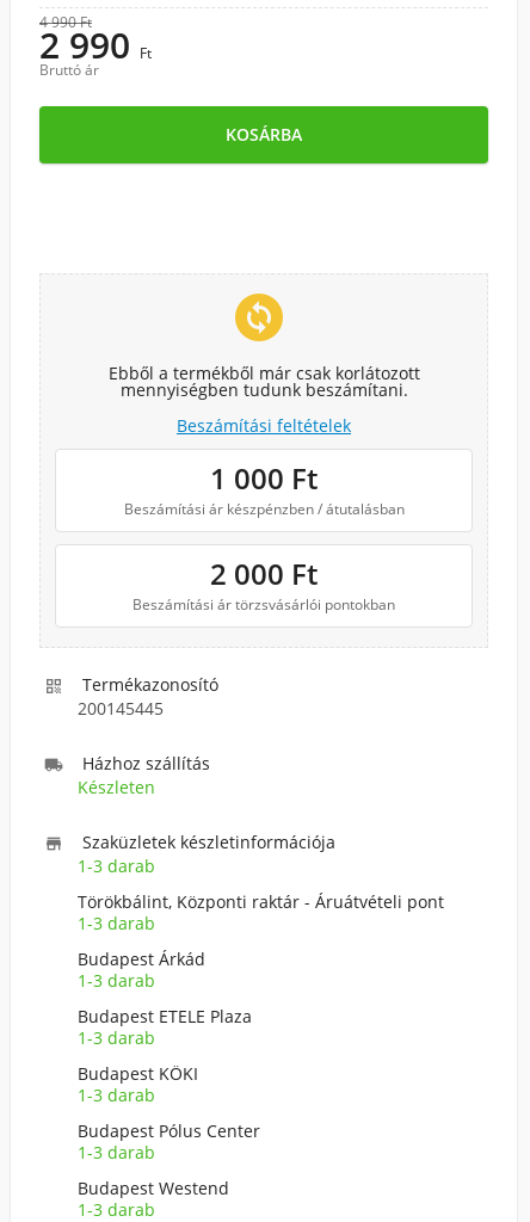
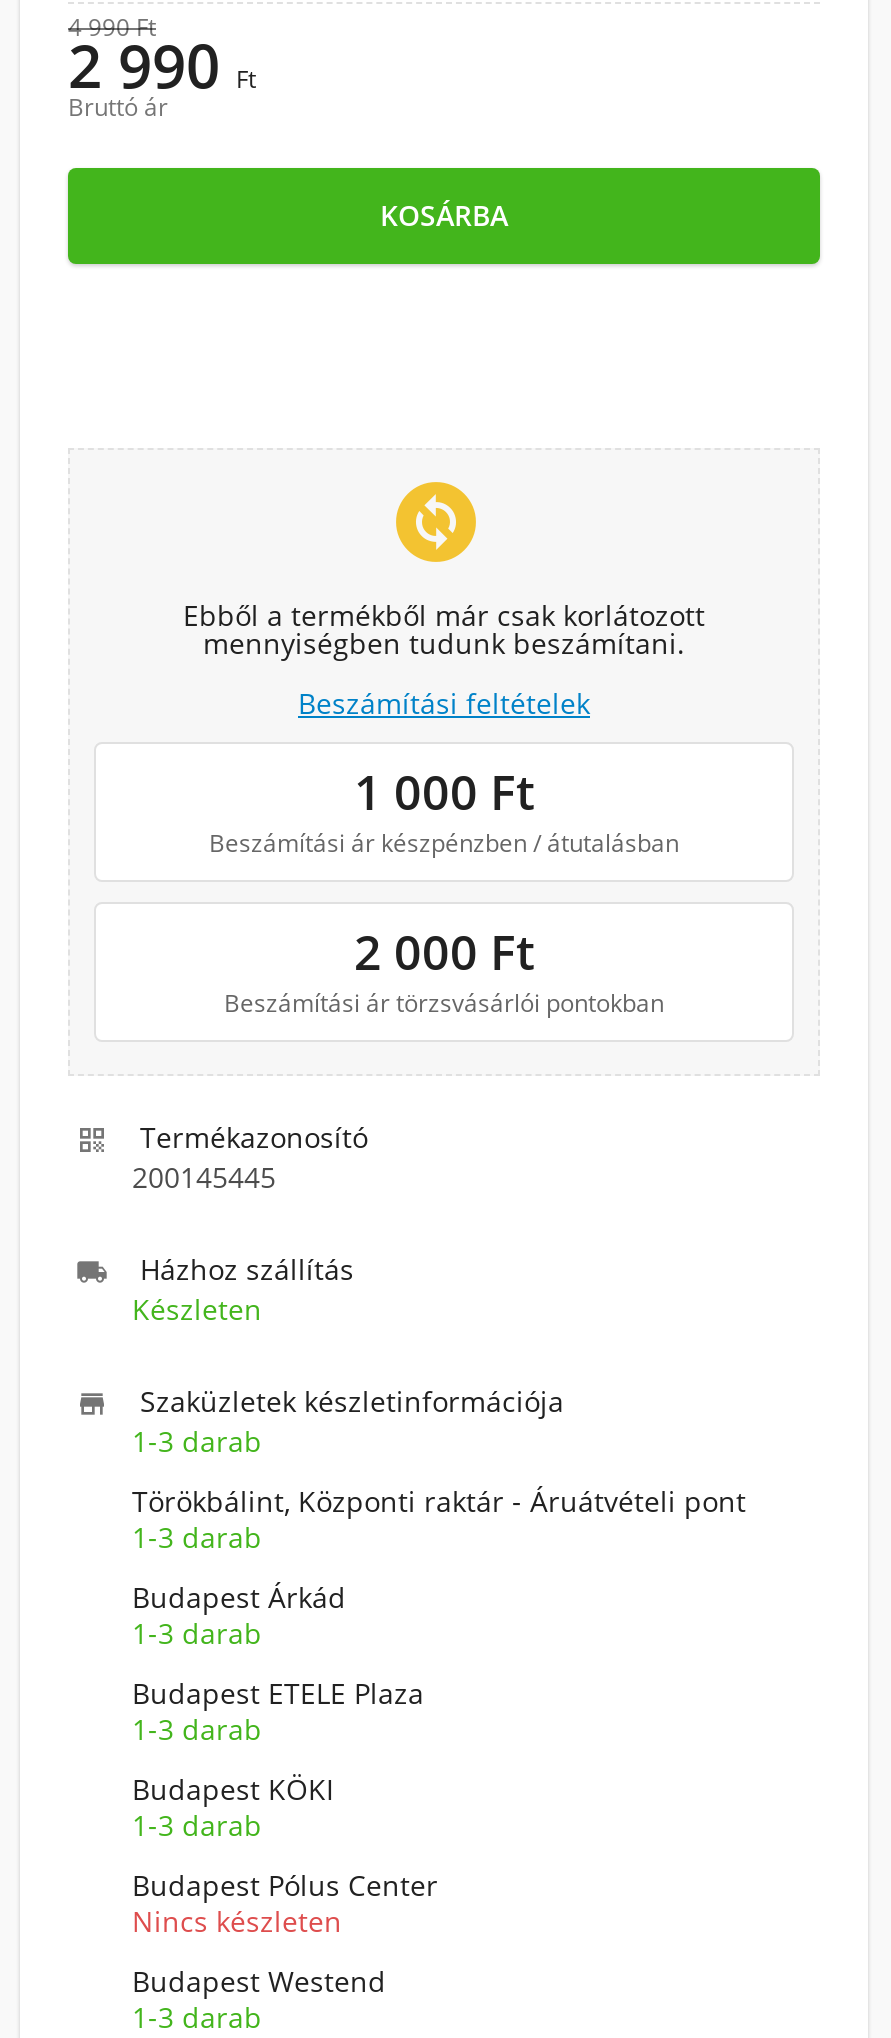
- 1-3 darab
+ Nincs készleten
